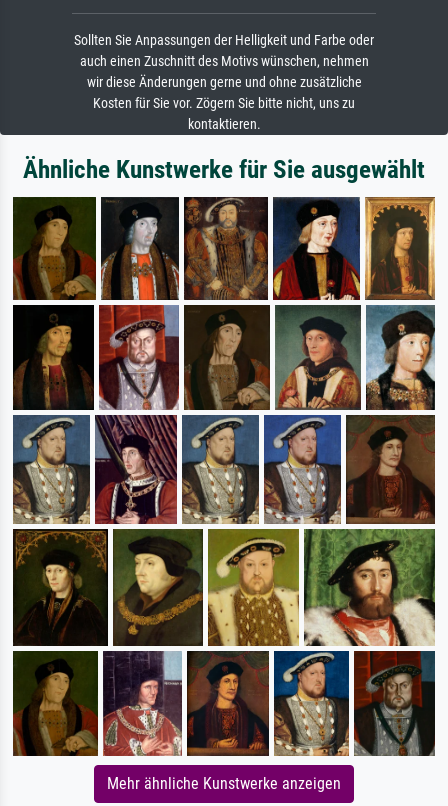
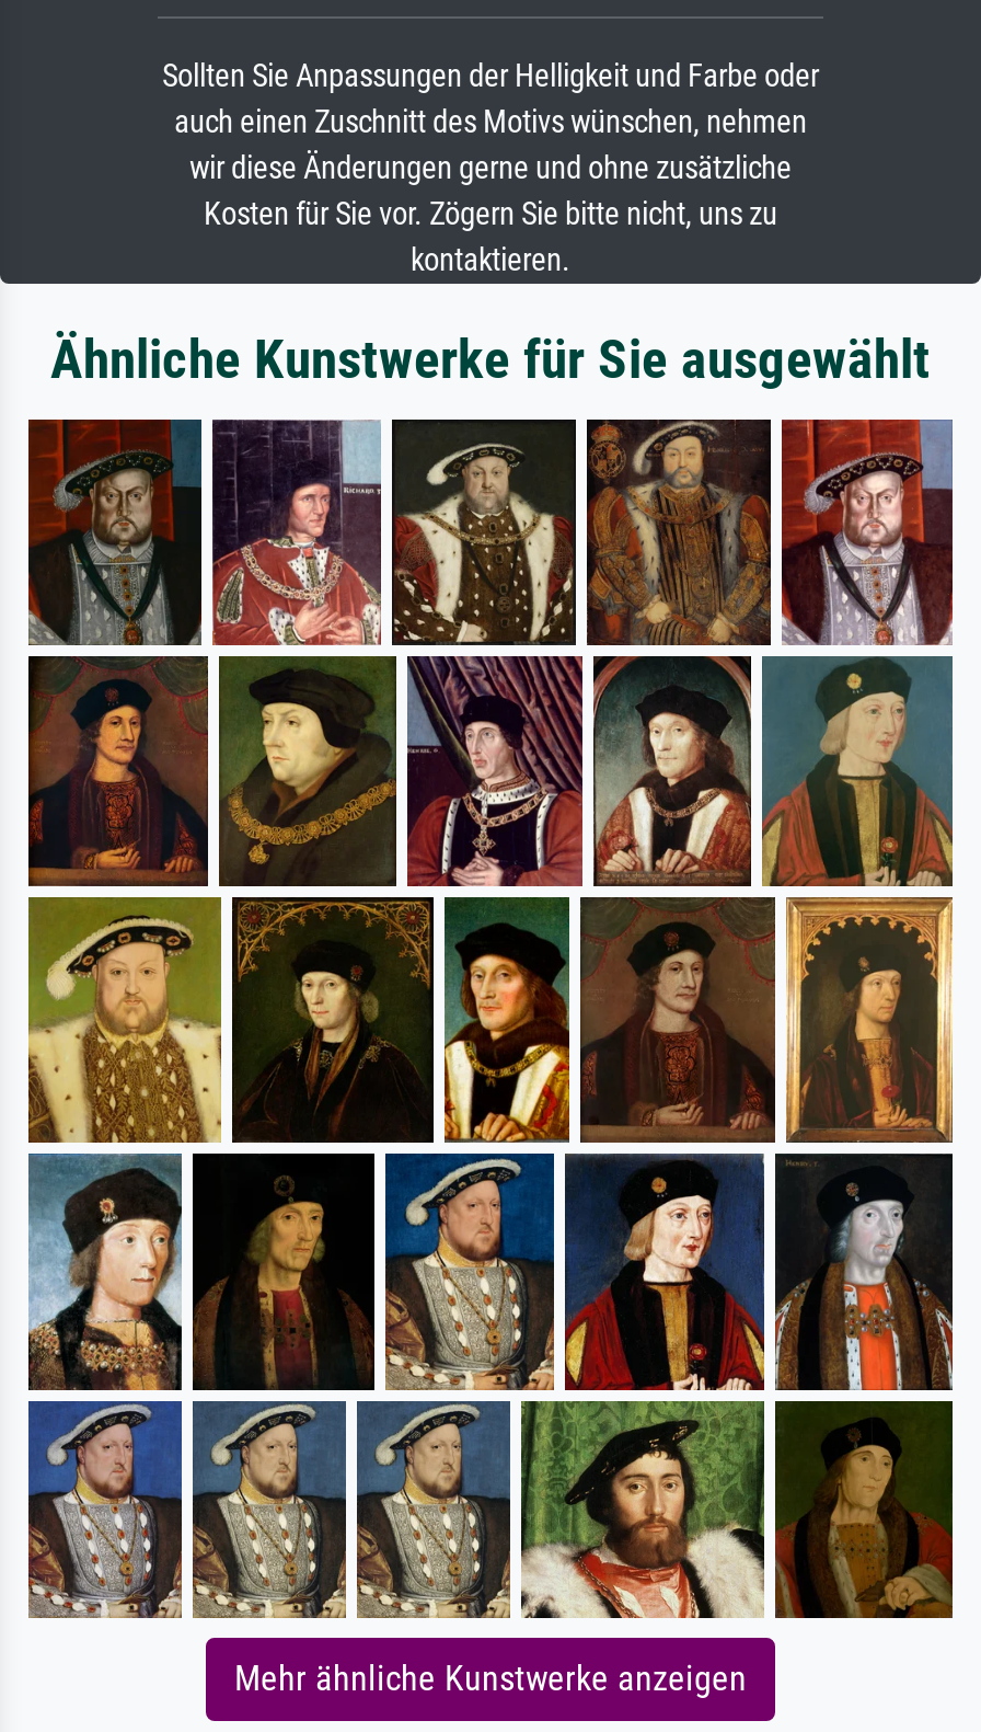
- [image]
+ [image]
